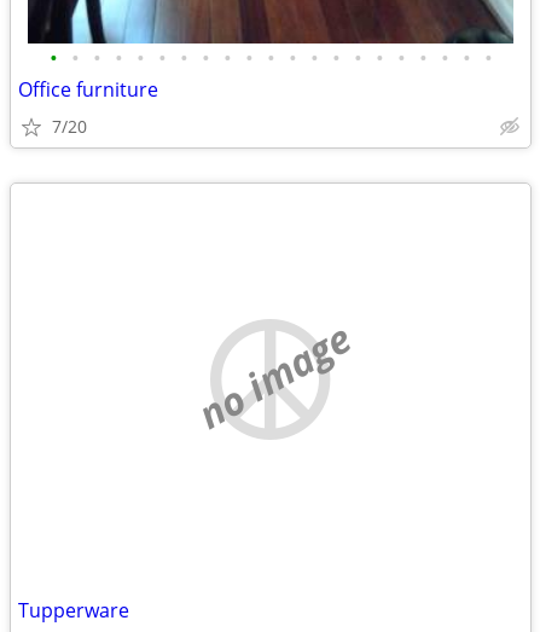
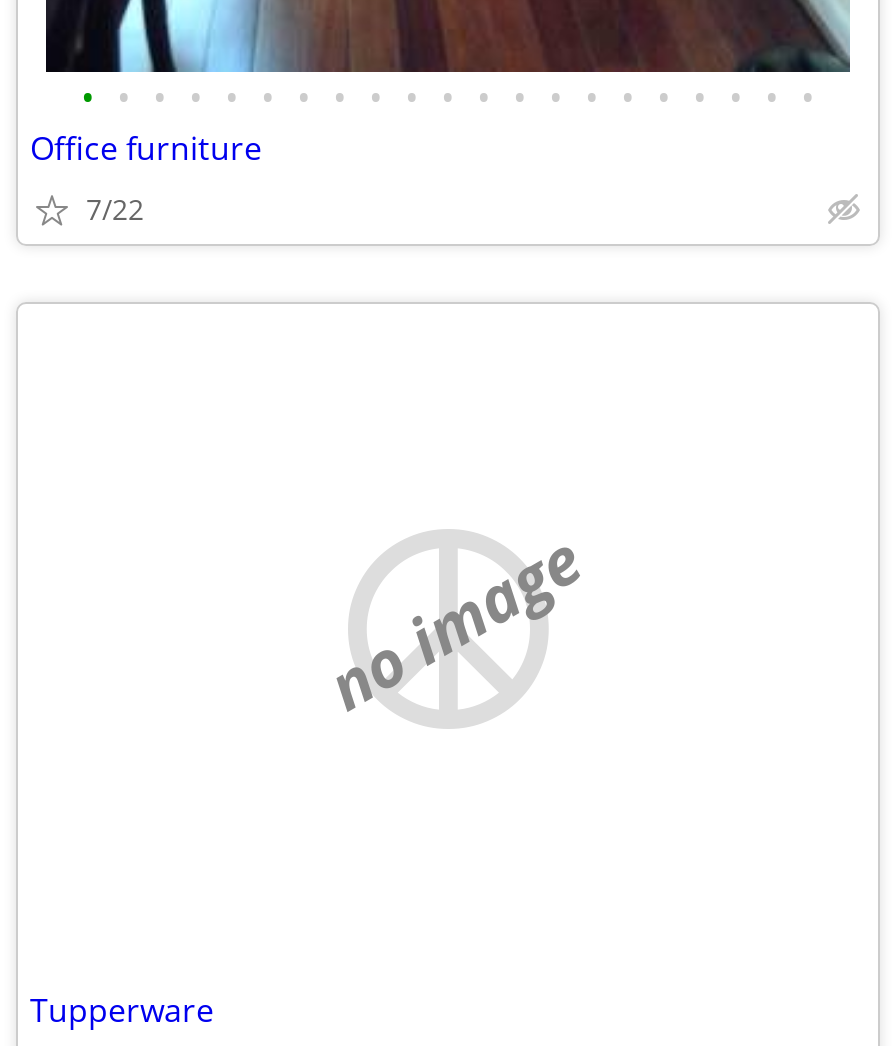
- 7/20
+ 7/22
